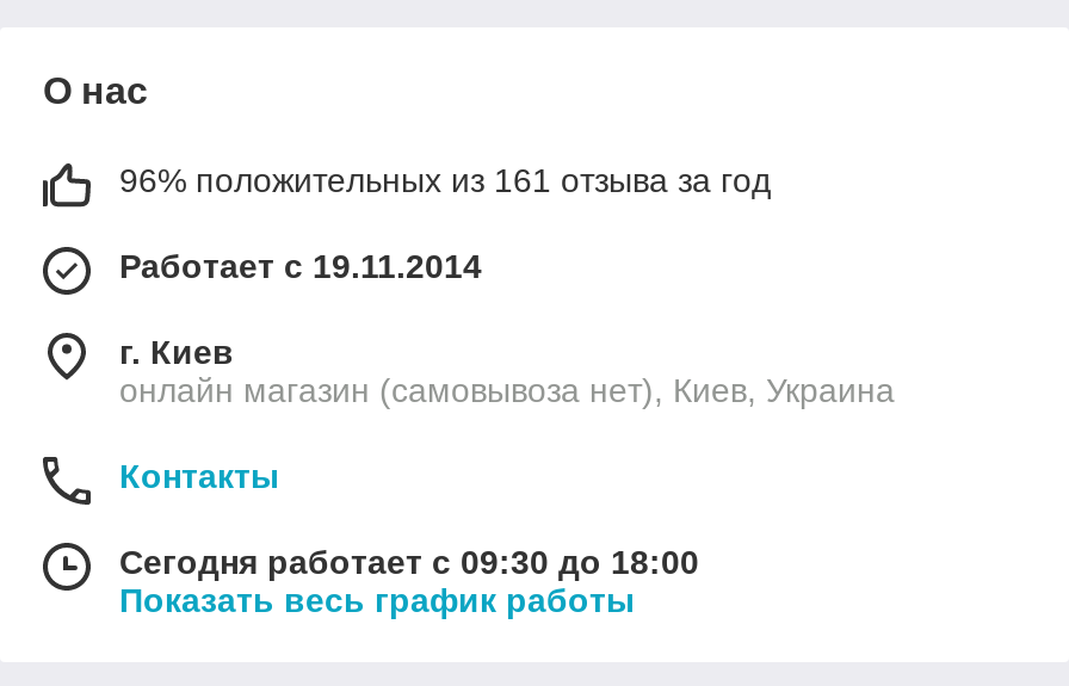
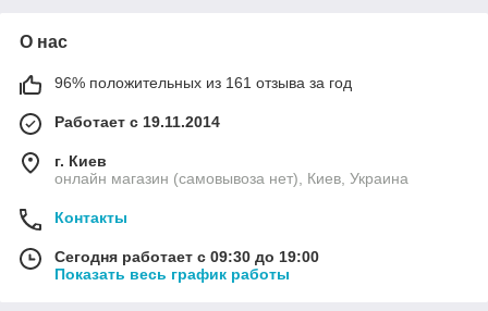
- Сегодня работает с 09:30 до 18:00
+ Сегодня работает с 09:30 до 19:00
